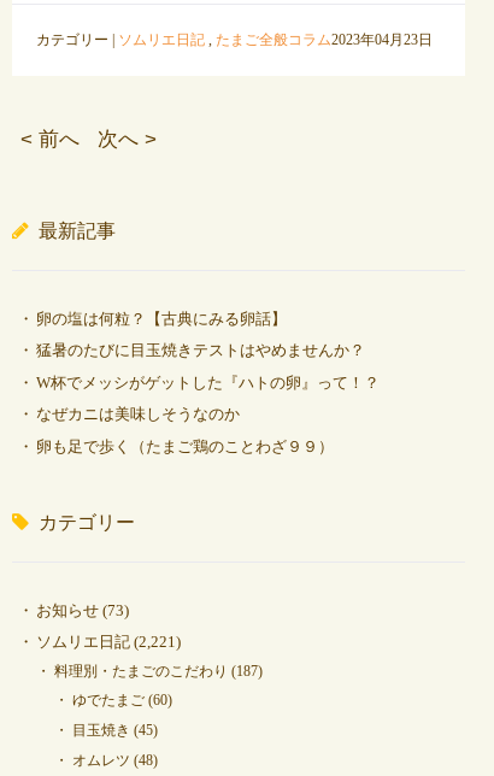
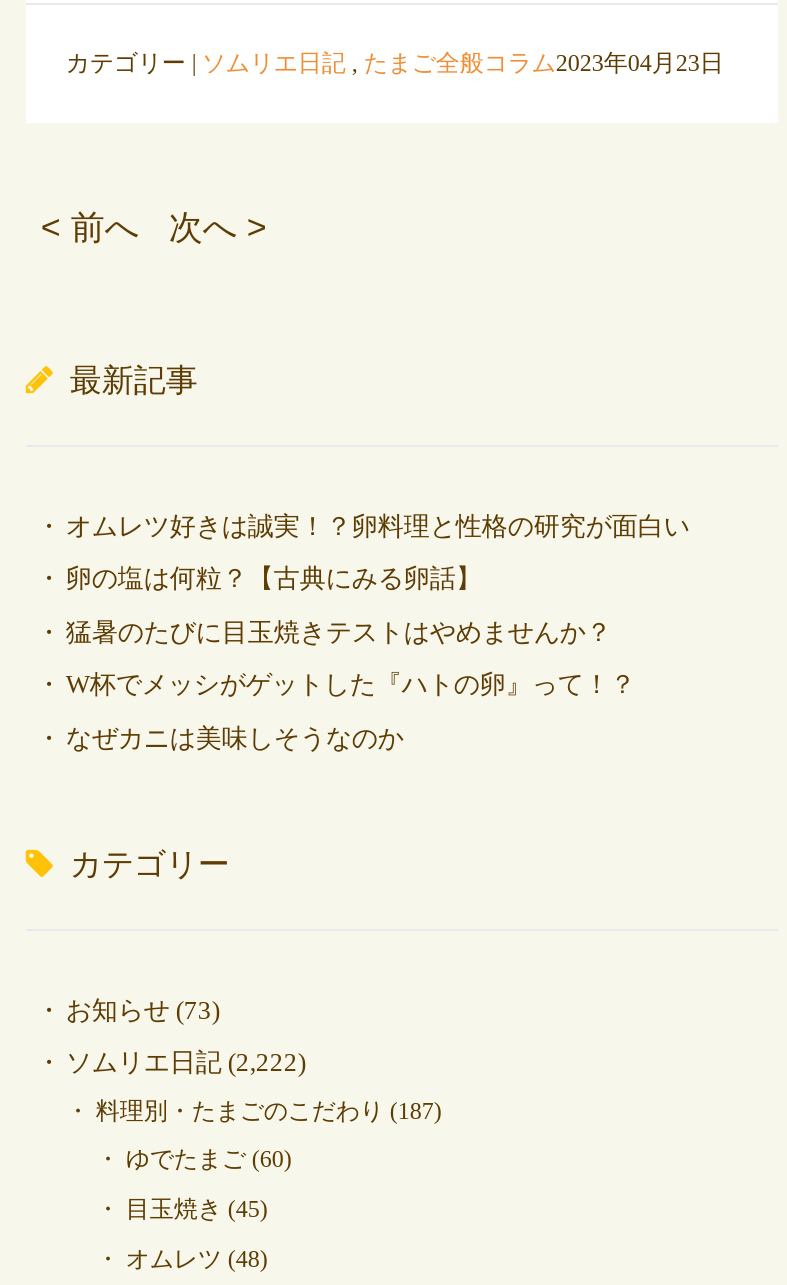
+ オムレツ好きは誠実！？卵料理と性格の研究が面白い

moved down: 卵の塩は何粒？【古典にみる卵話】 | 猛暑のたびに目玉焼きテストはやめませんか？ | W杯でメッシがゲットした『ハトの卵』って！？ | なぜカニは美味しそうなのか

- 卵も足で歩く（たまご鶏のことわざ９９）

- ソムリエ日記(2,221)
+ ソムリエ日記(2,222)
